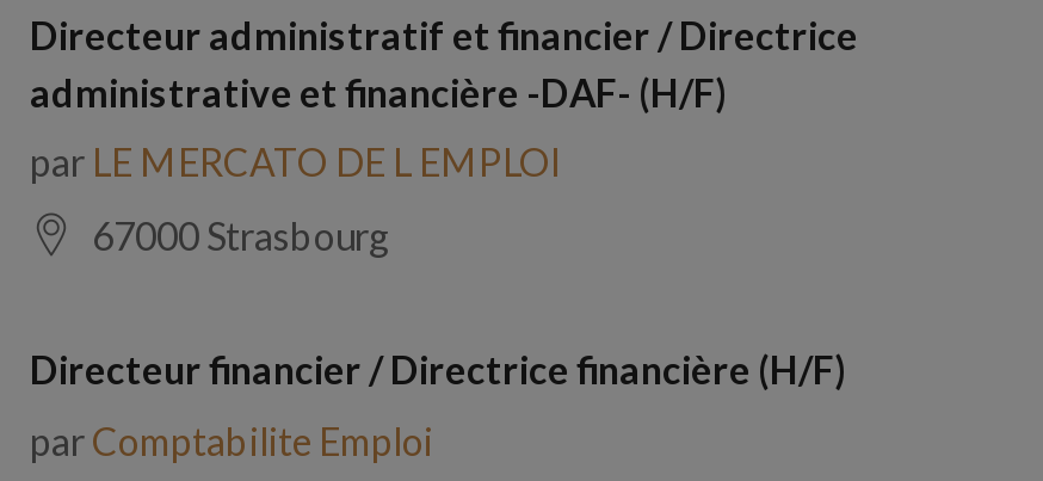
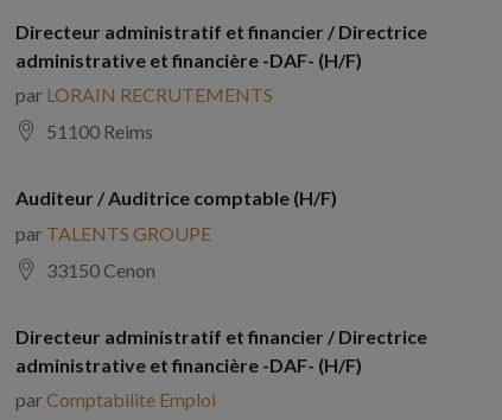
- par LE MERCATO DE L EMPLOI
- 67000 Strasbourg
- Directeur financier / Directrice financière (H/F)
+ par LORAIN RECRUTEMENTS
+ 51100 Reims
+ Auditeur / Auditrice comptable (H/F)
+ par TALENTS GROUPE
+ 33150 Cenon
+ Directeur administratif et financier / Directrice
+ administrative et financière -DAF- (H/F)
